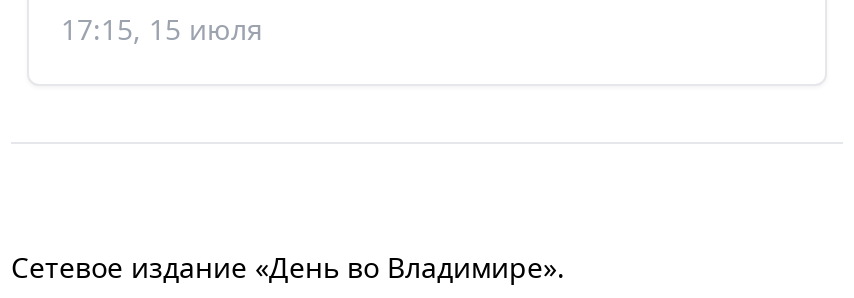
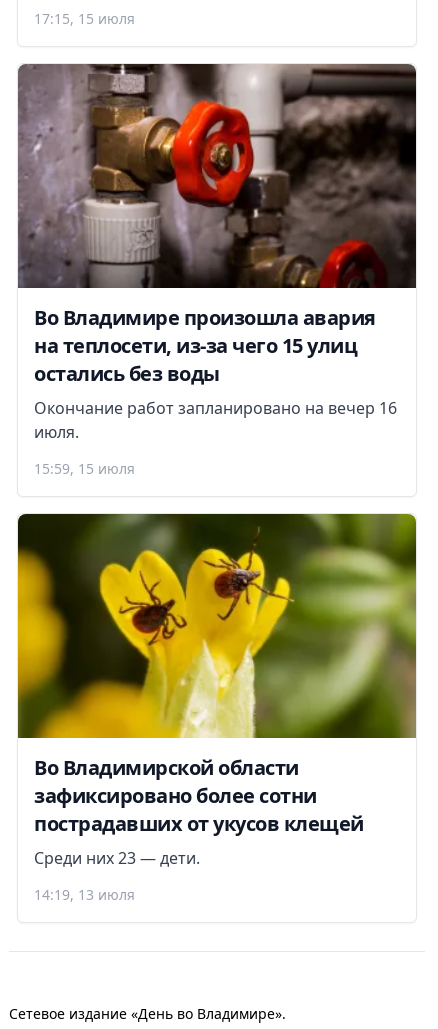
+ [image]
+ Во Владимире произошла авария
+ на теплосети, из-за чего 15 улиц
+ остались без воды
+ Окончание работ запланировано на вечер 16
+ июля.
+ 15:59, 15 июля

+ [image]
+ Во Владимирской области
+ зафиксировано более сотни
+ пострадавших от укусов клещей
+ Среди них 23 — дети.
+ 14:19, 13 июля
